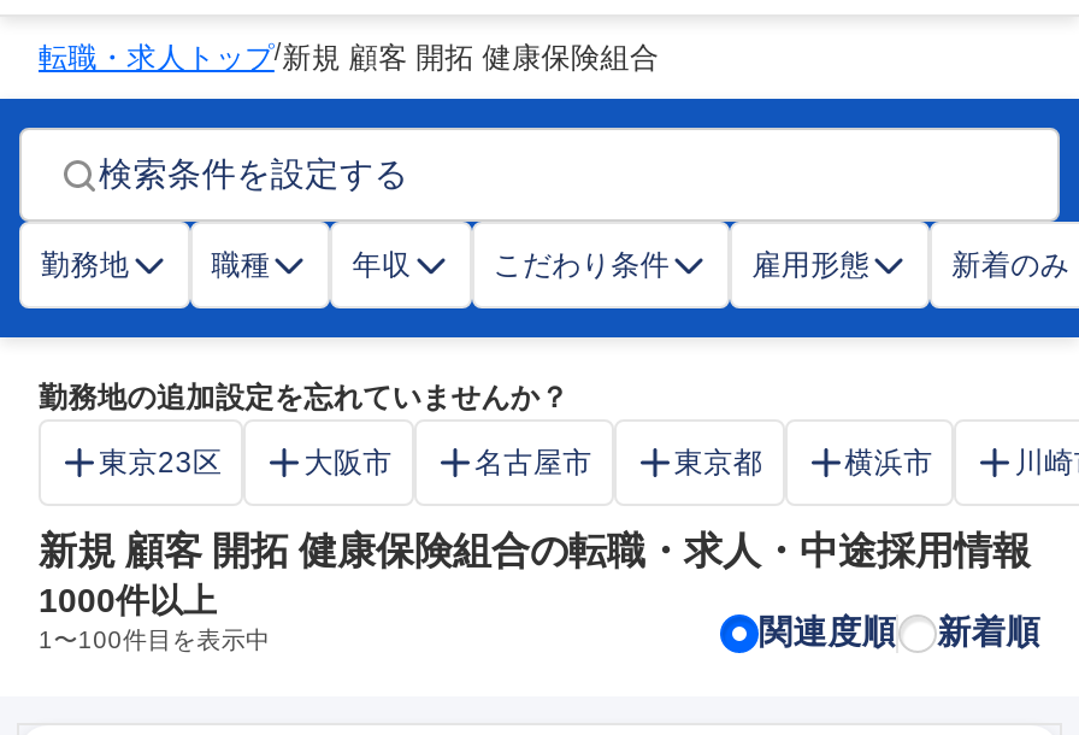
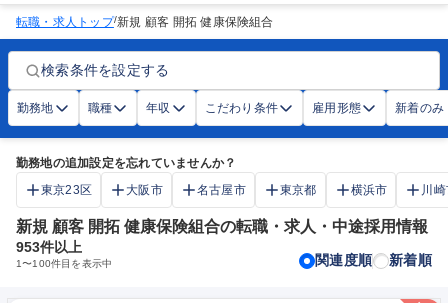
- 1000件以上
+ 953件以上
